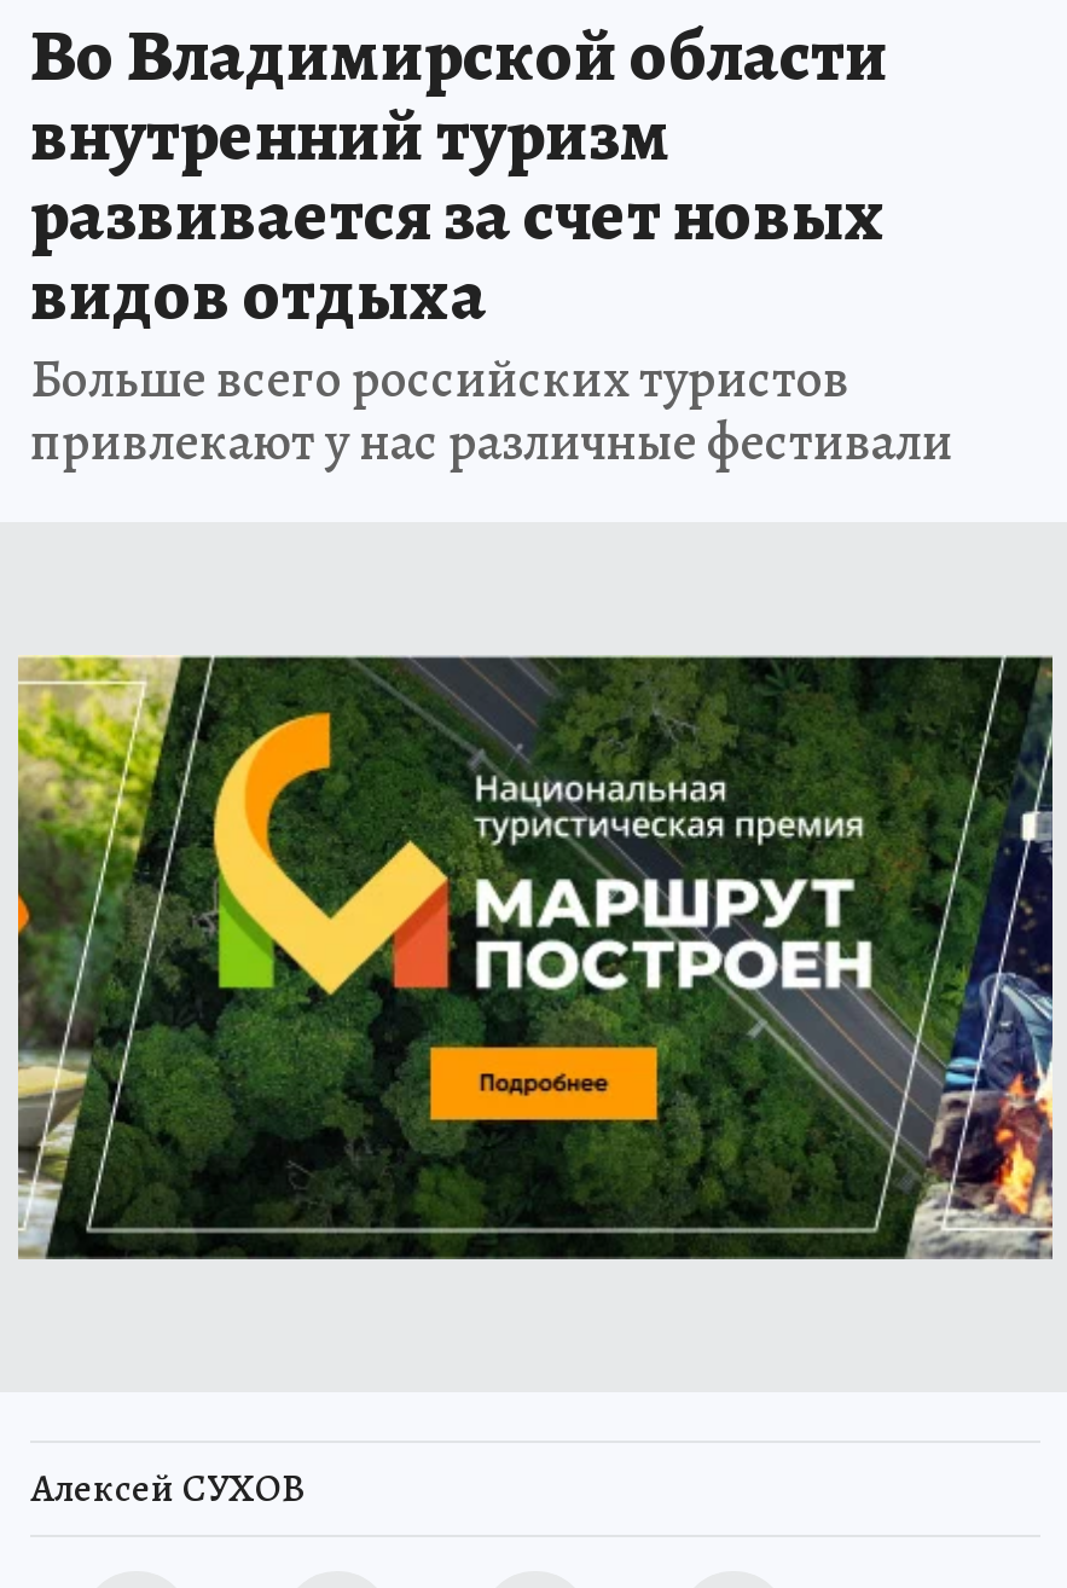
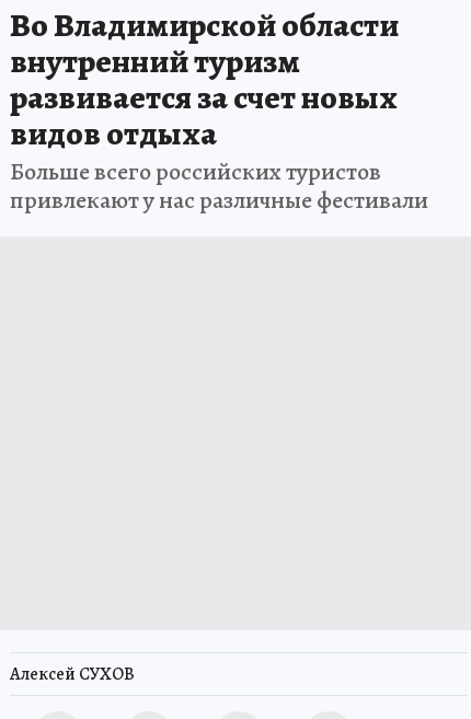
- [image]
